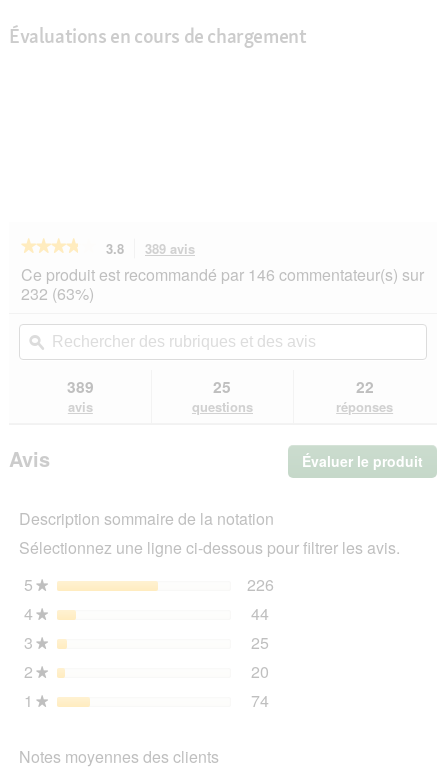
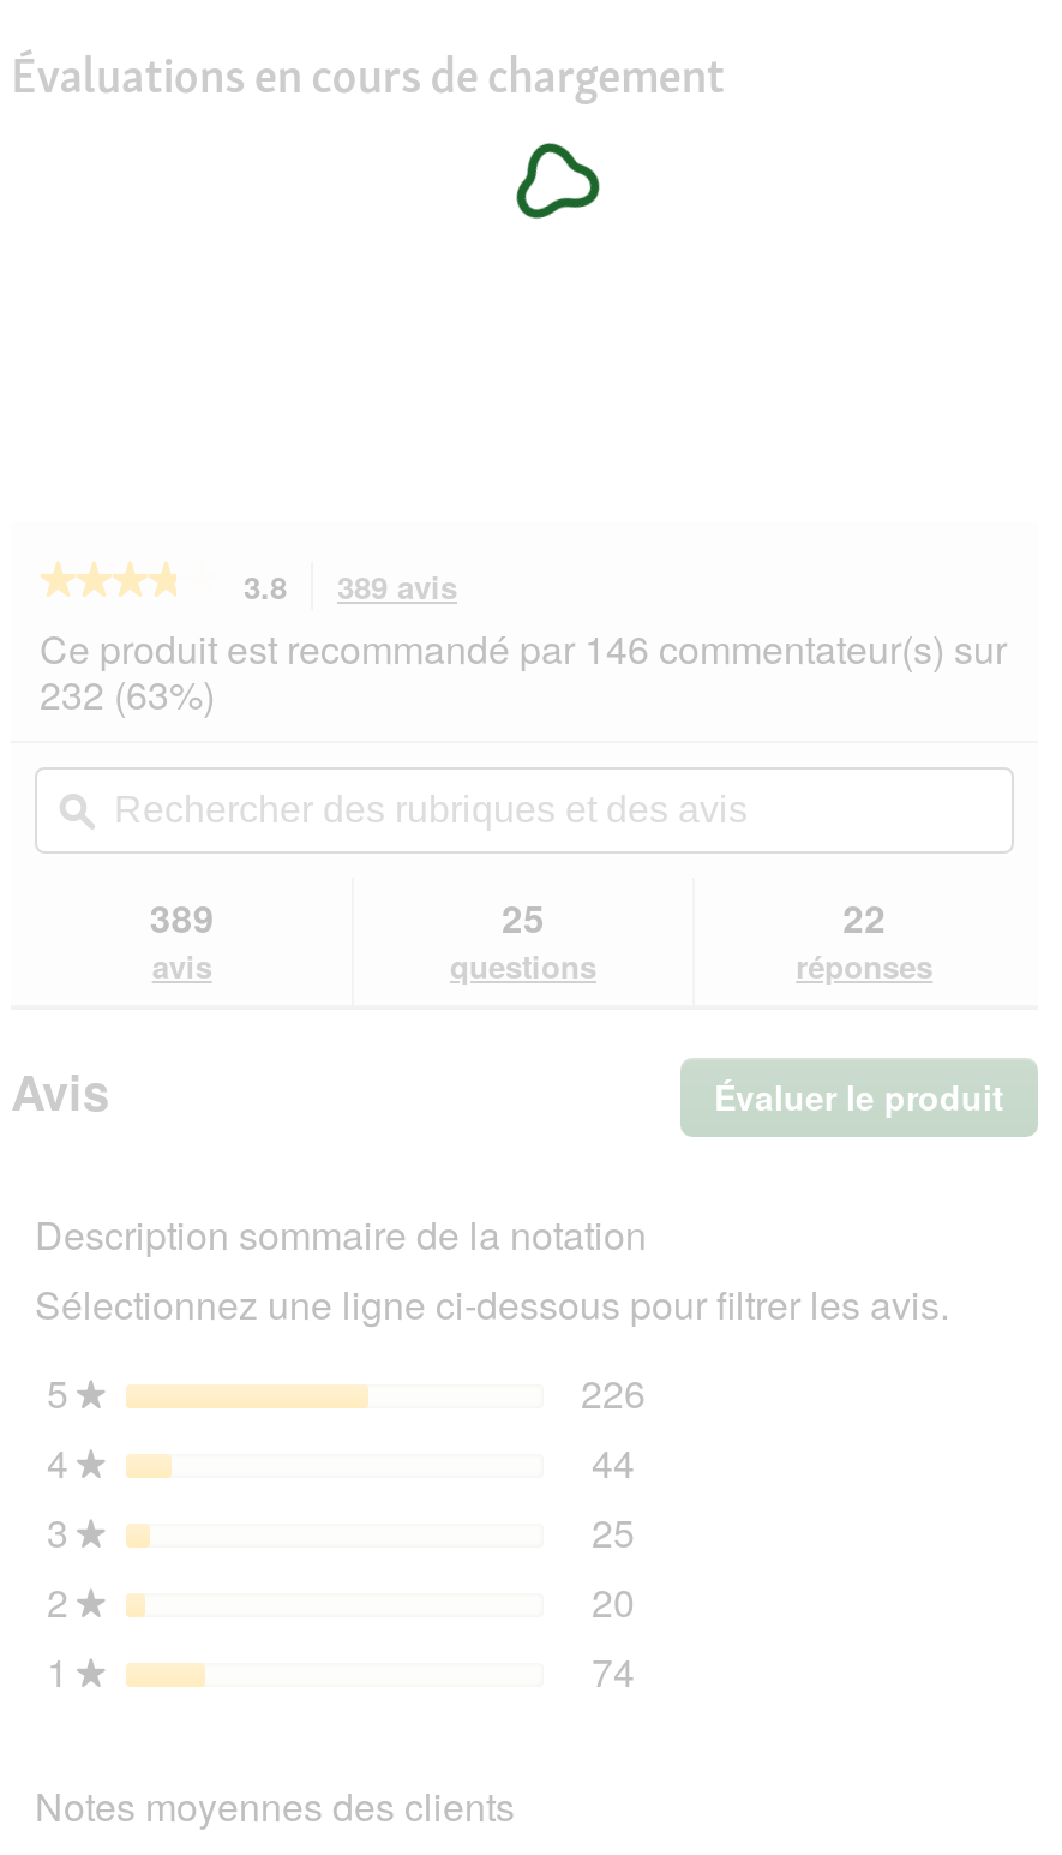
+ [image]
